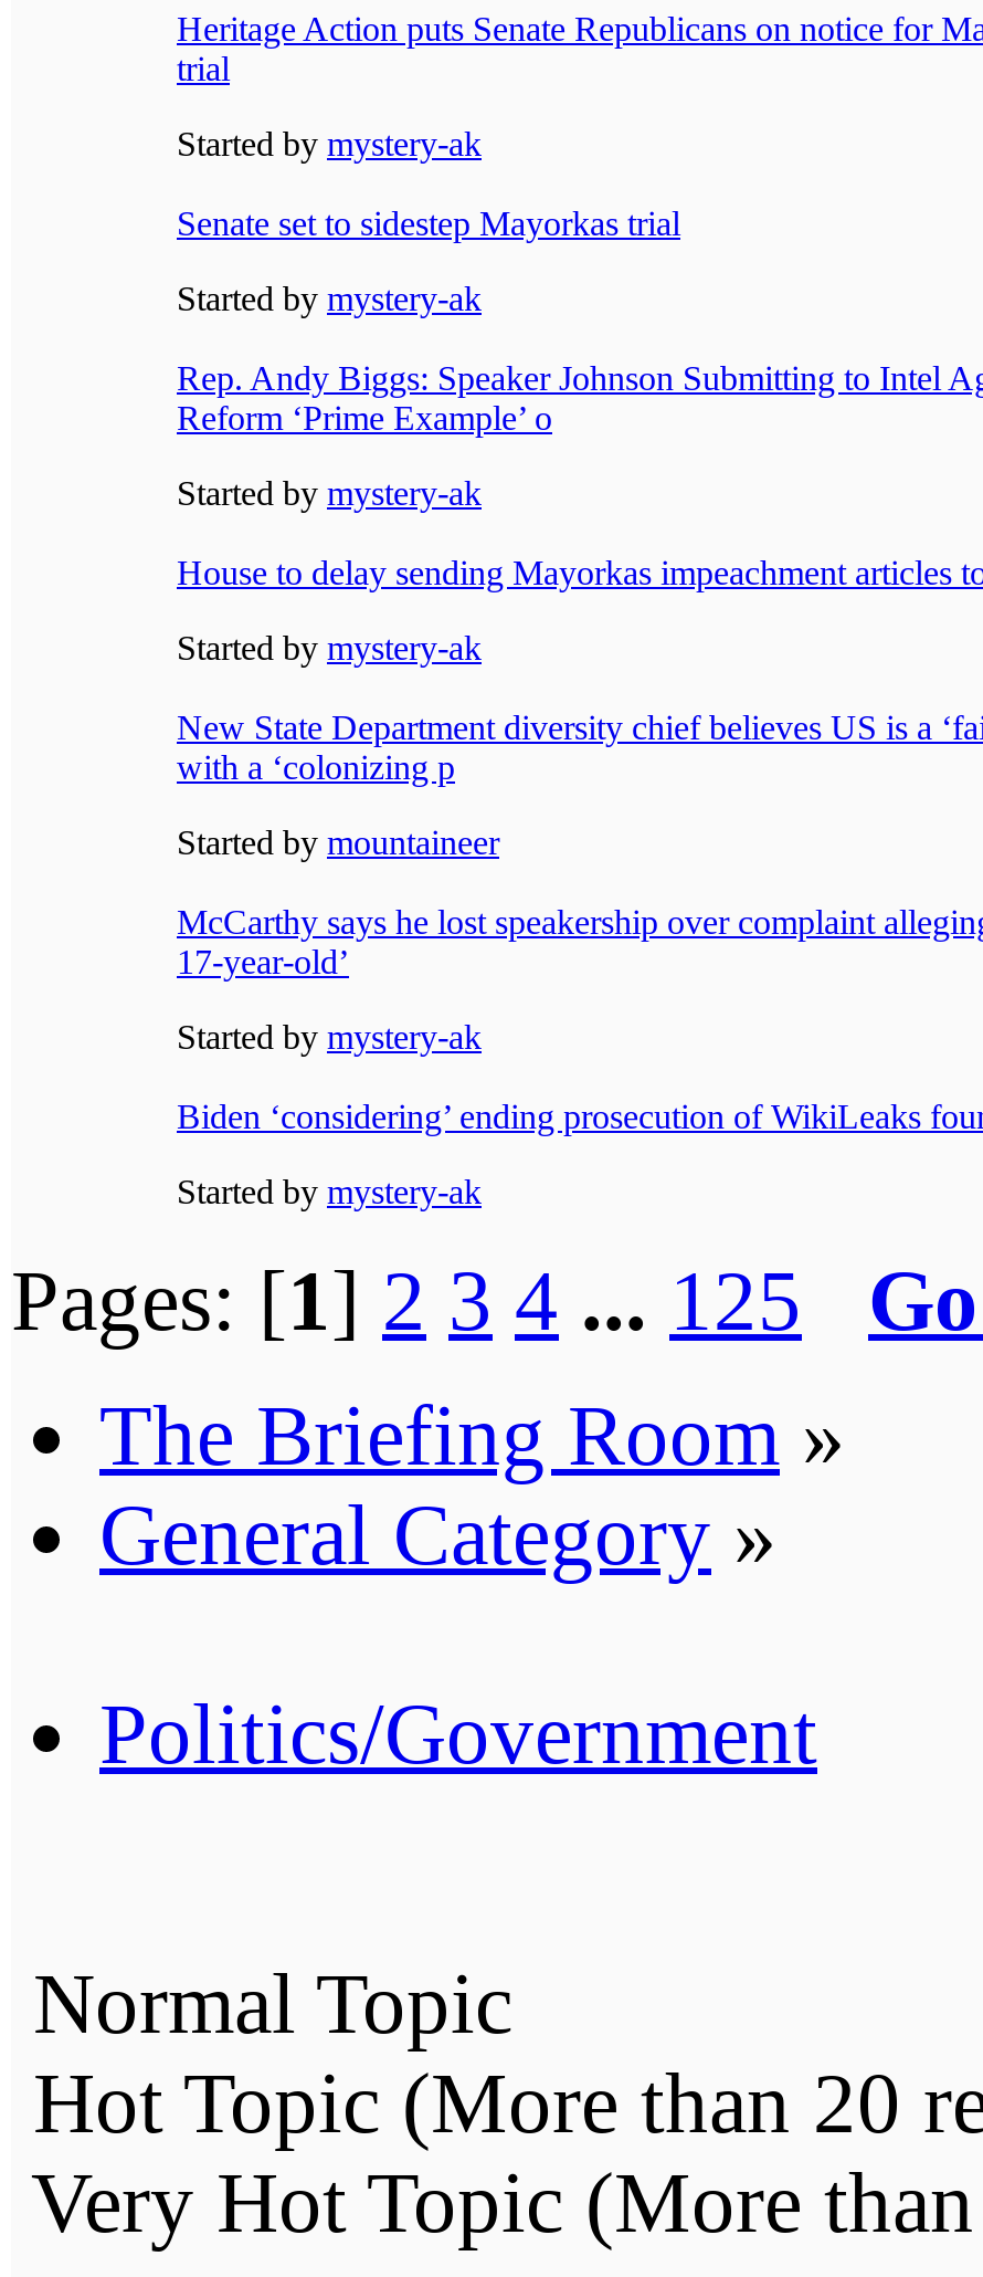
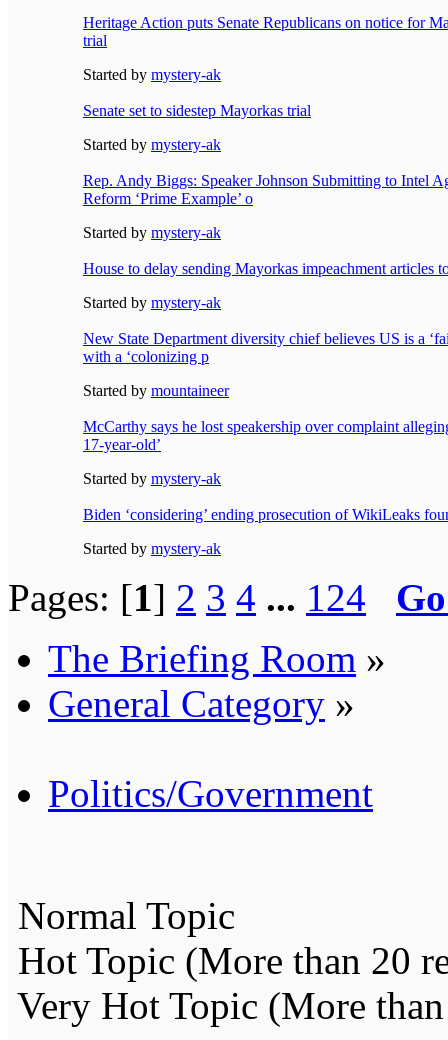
- Pages: [1] 2 3 4 ... 125
+ Pages: [1] 2 3 4 ... 124
